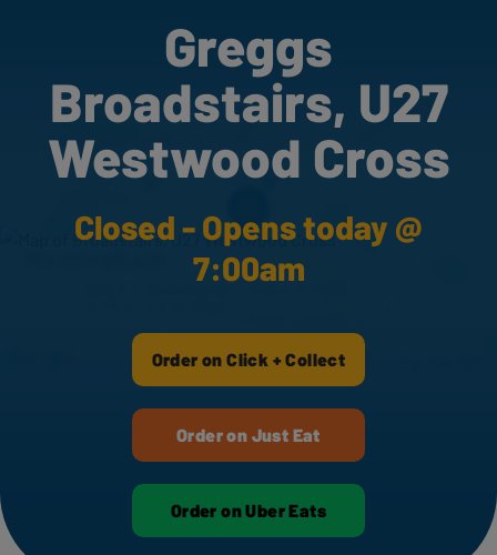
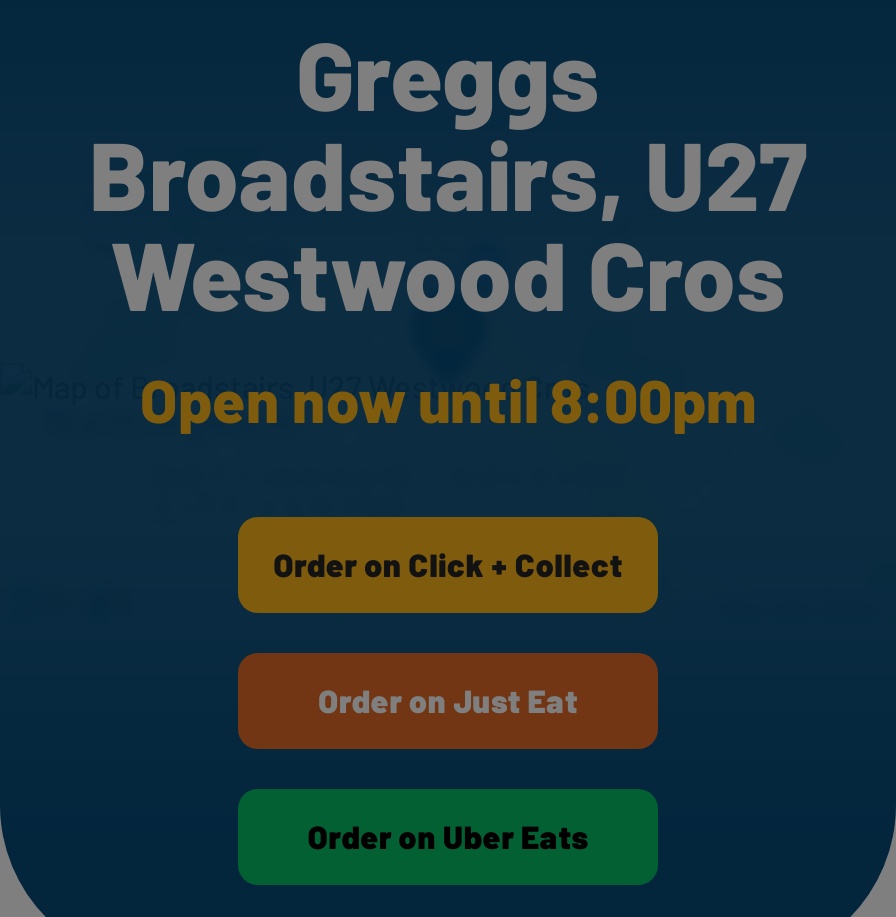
- Westwood Cross
- Closed - Opens today @
- 7:00am
+ Westwood Cros
+ Open now until 8:00pm
